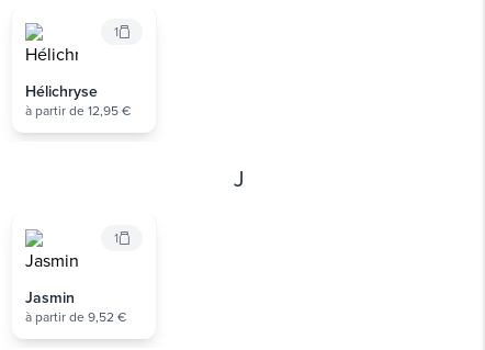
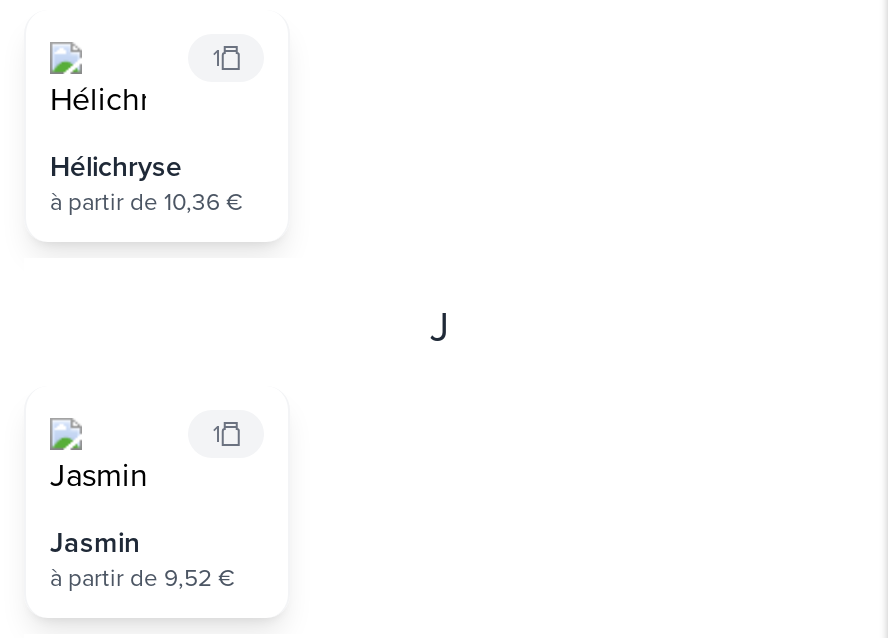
- à partir de 12,95 €
+ à partir de 10,36 €
